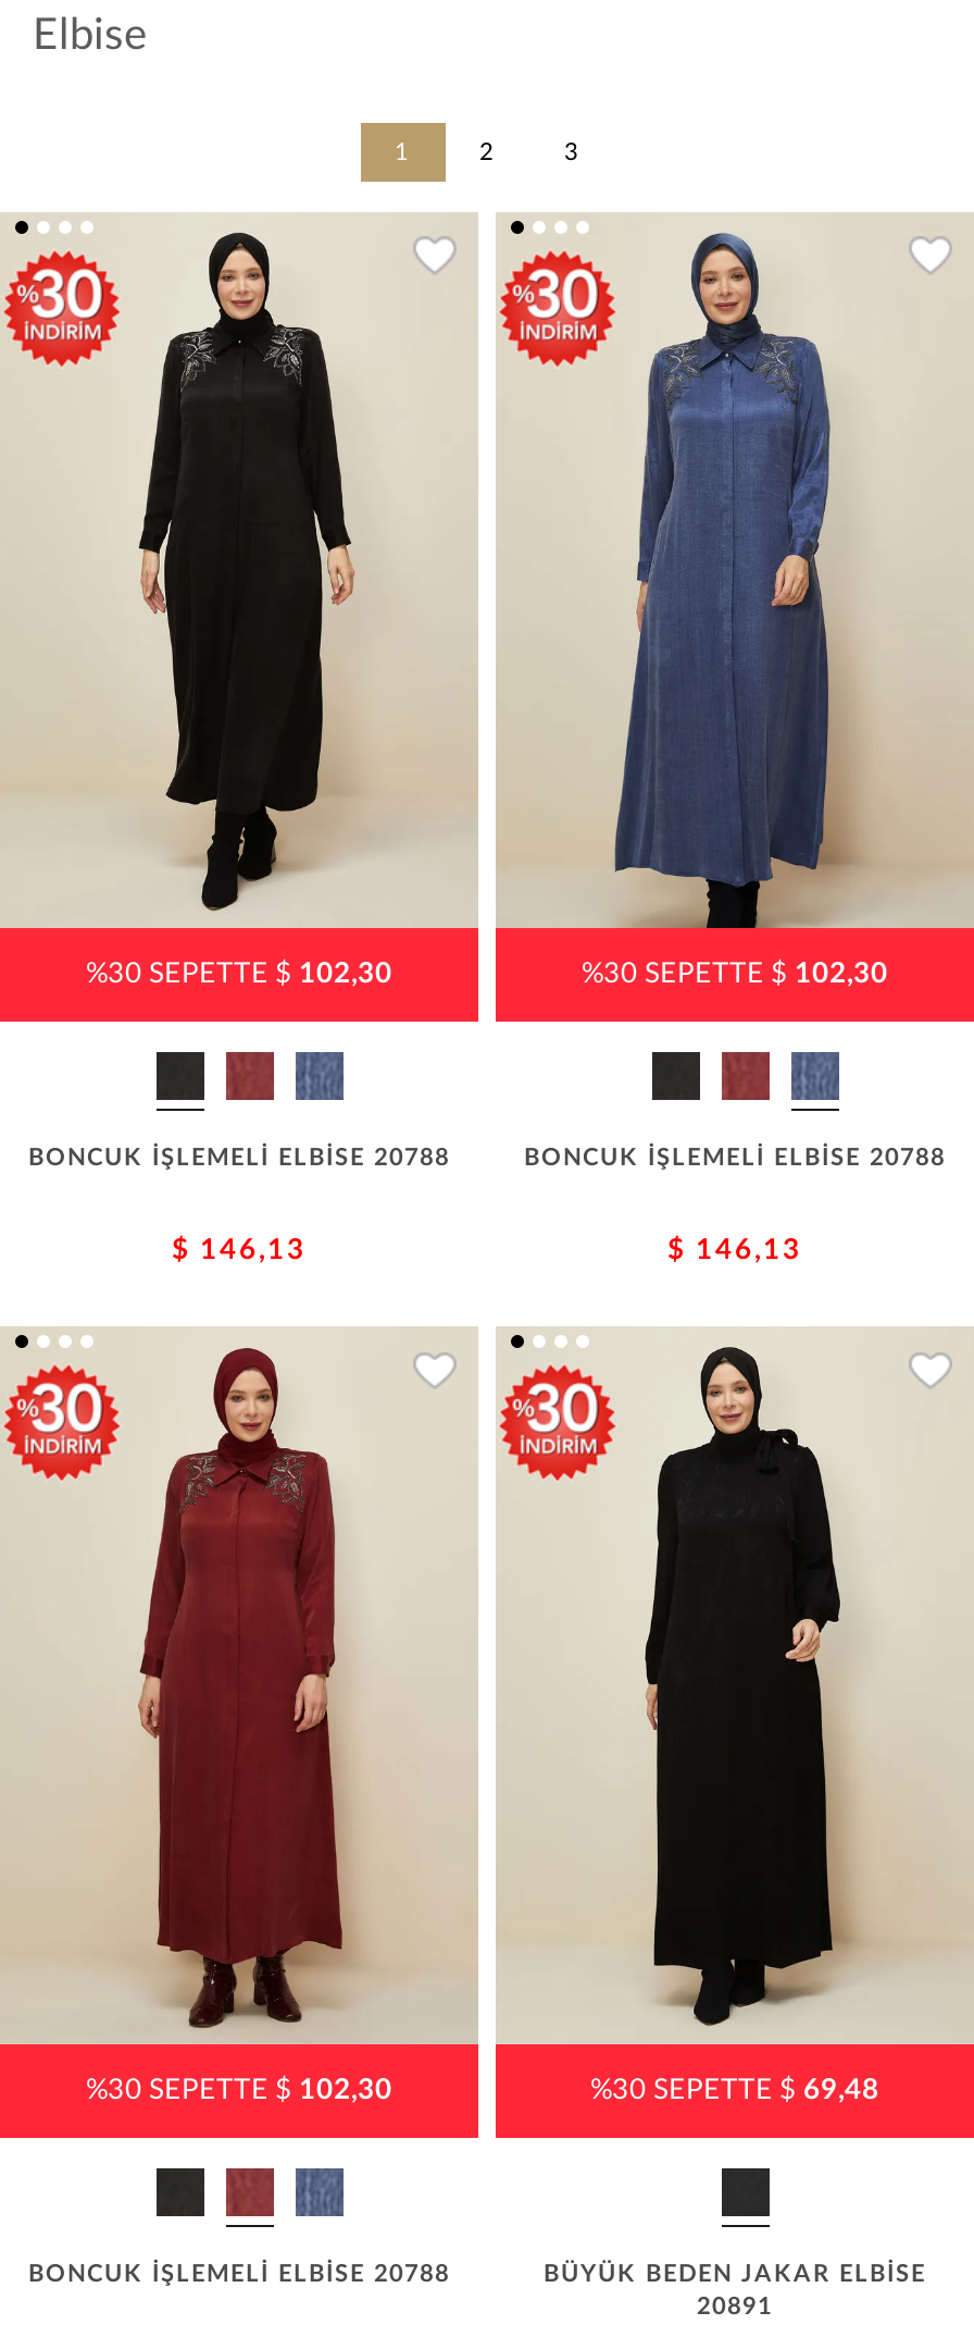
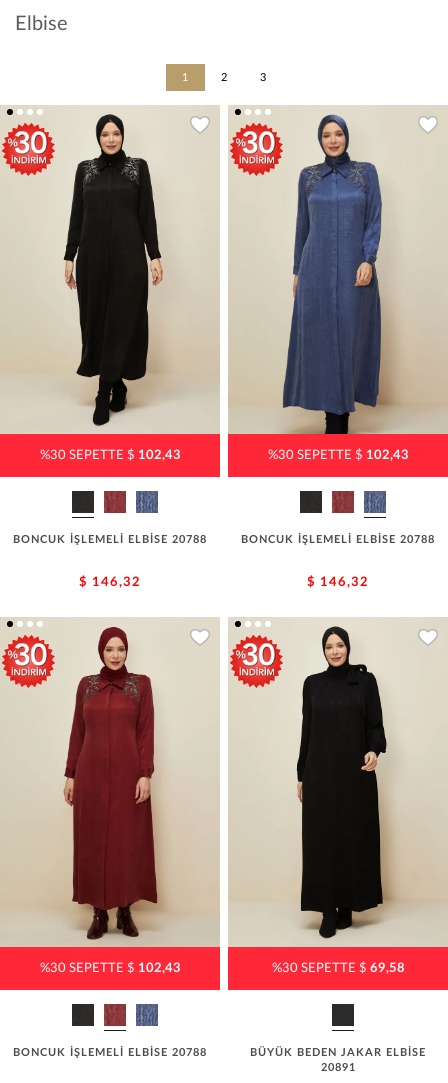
- %30 SEPETTE $102,30
+ %30 SEPETTE $102,43

- %30 SEPETTE $102,30
+ %30 SEPETTE $102,43

- $ 146,13
+ $ 146,32

- $ 146,13
+ $ 146,32

- %30 SEPETTE $102,30
+ %30 SEPETTE $102,43

- %30 SEPETTE $69,48
+ %30 SEPETTE $69,58
